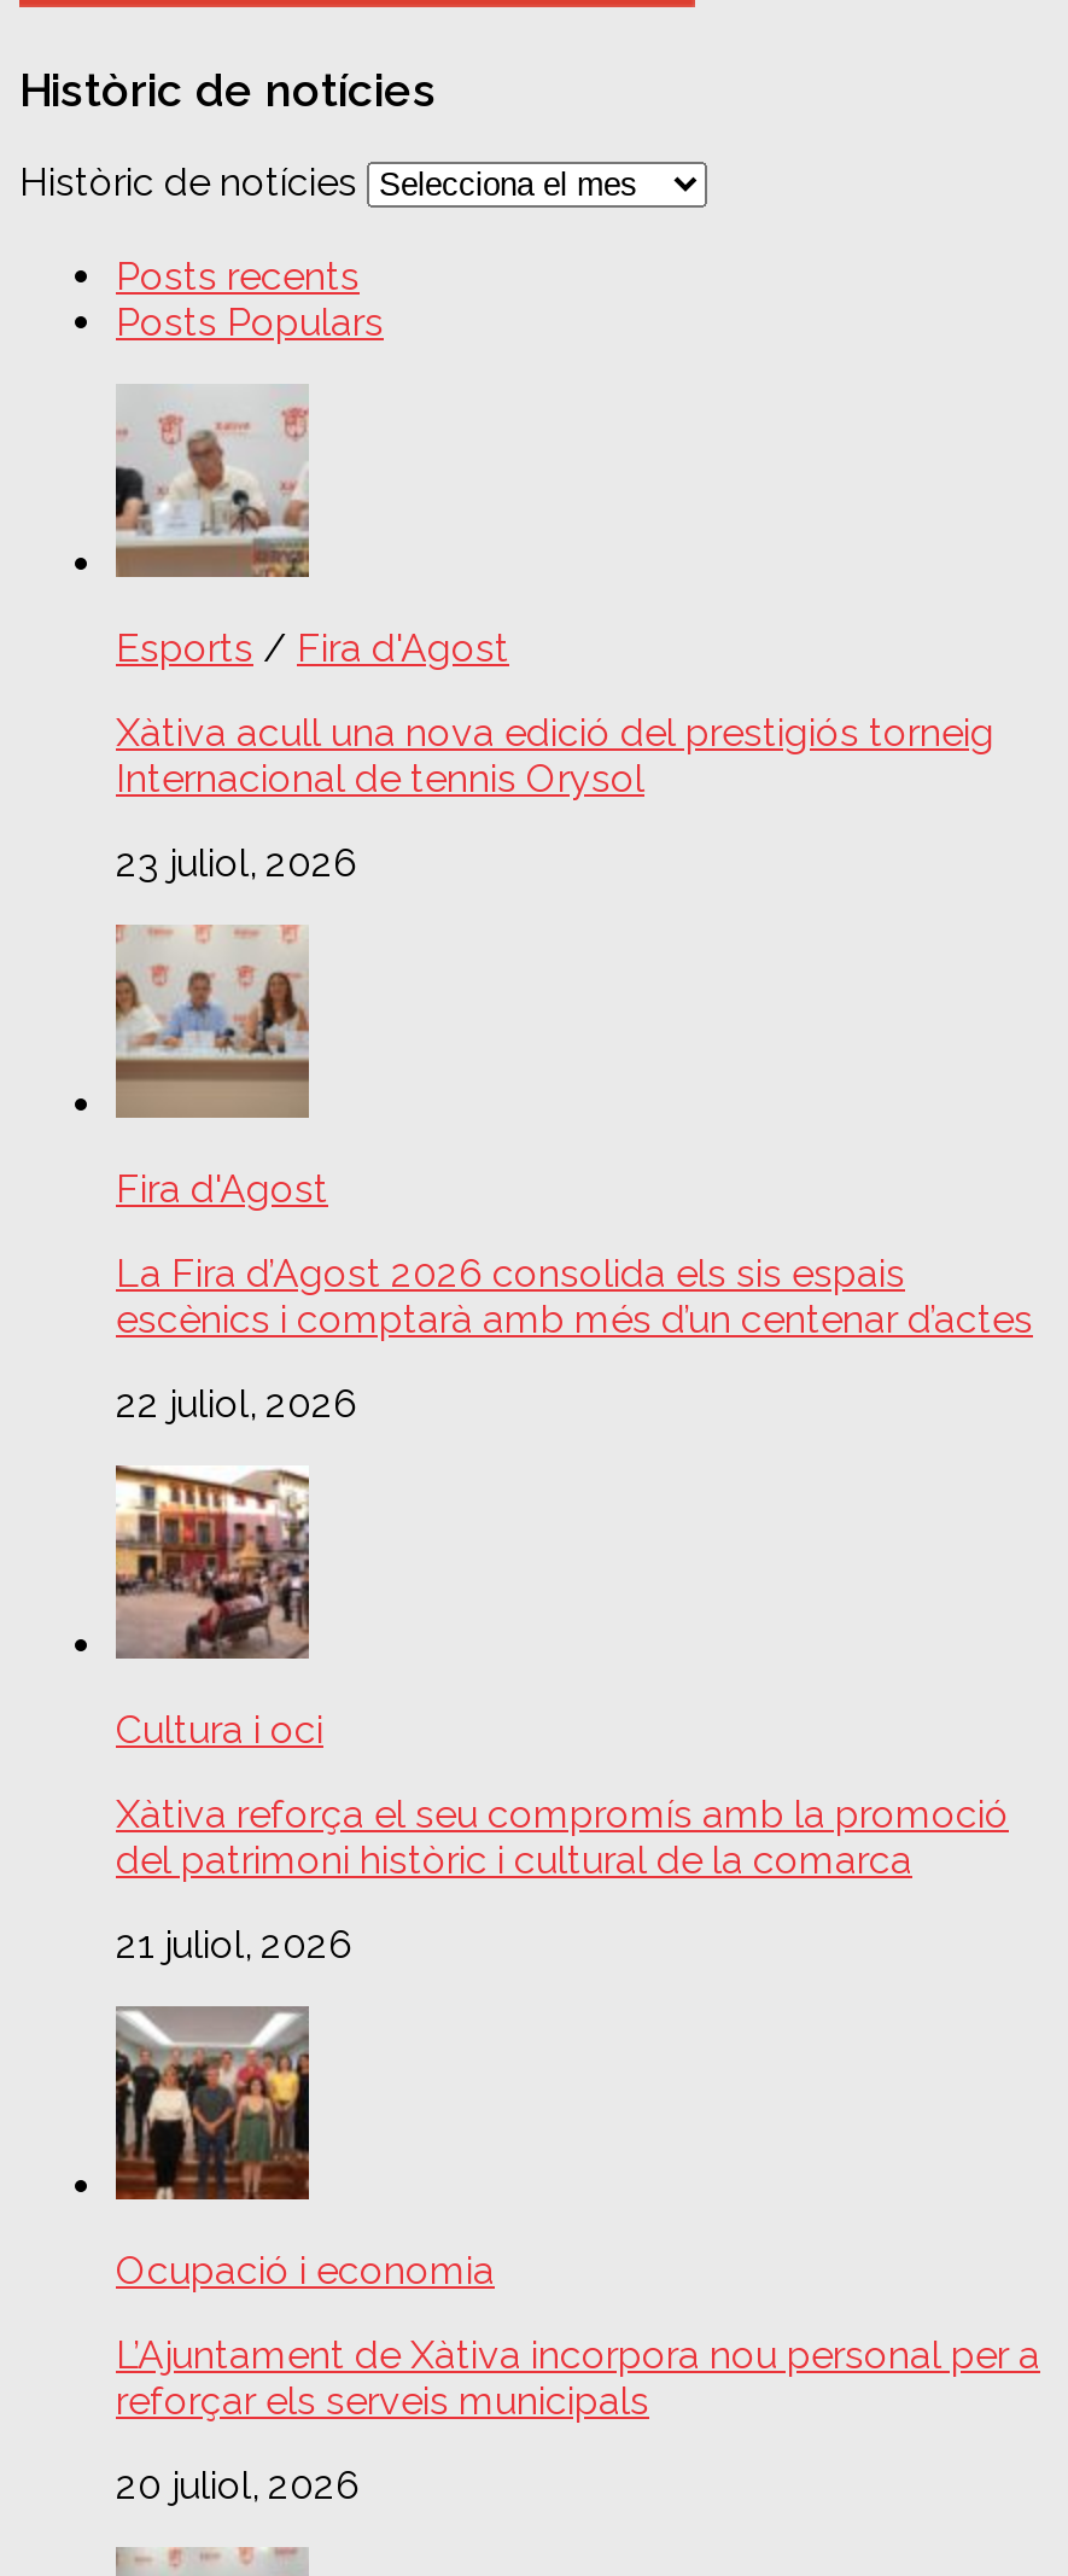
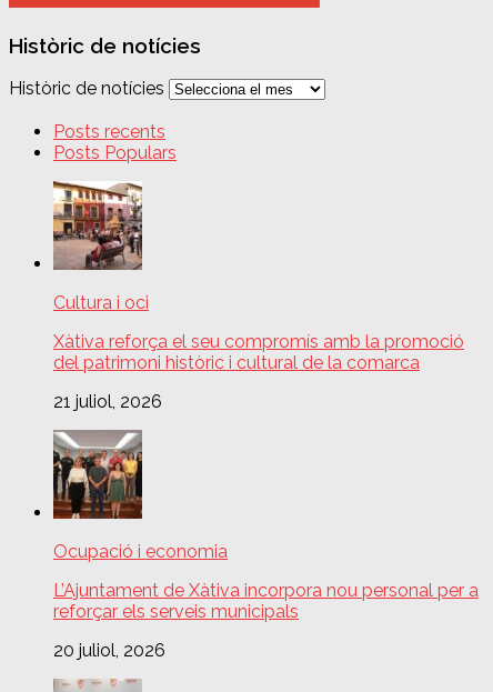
- [image]
- Esports / Fira d'Agost
- Xàtiva acull una nova edició del prestigiós torneig
- Internacional de tennis Orysol
- 23 juliol, 2026

- [image]
- Fira d'Agost
- La Fira d’Agost 2026 consolida els sis espais
- escènics i comptarà amb més d’un centenar d’actes
- 22 juliol, 2026
